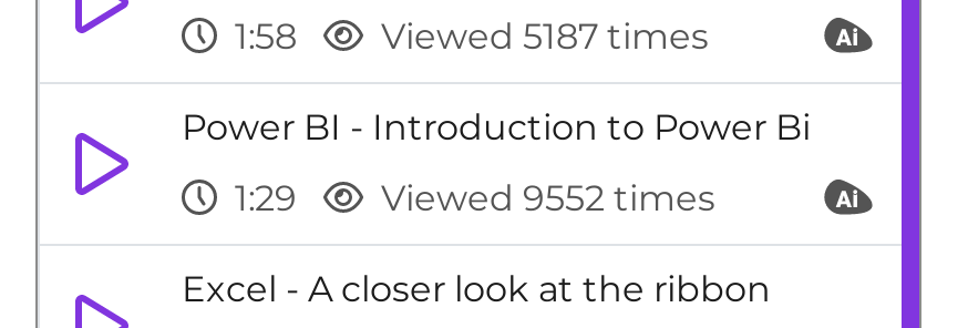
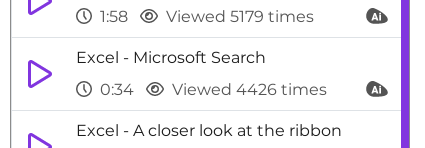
- 1:58 Viewed 5187 times
+ 1:58 Viewed 5179 times

- Power BI - Introduction to Power Bi
+ Excel - Microsoft Search

- 1:29
- Viewed 9552 times
+ 0:34
+ Viewed 4426 times
